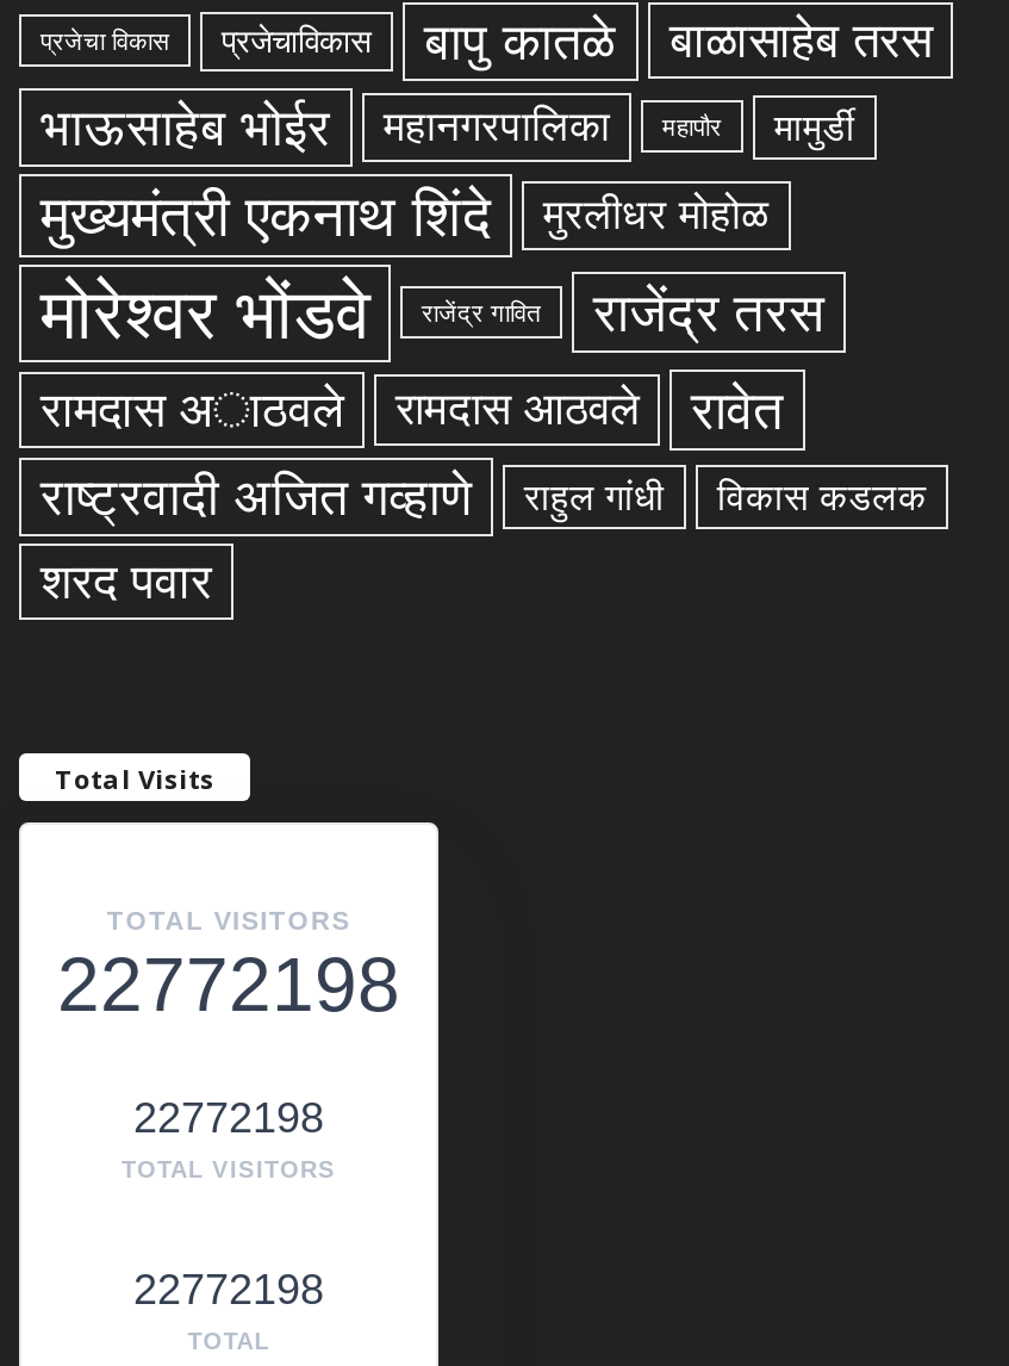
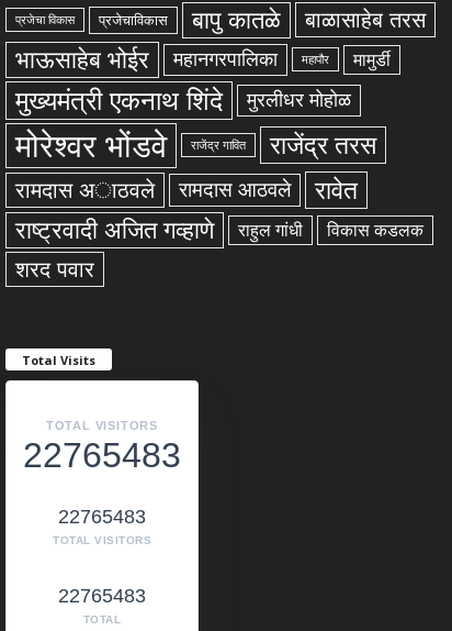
- 22772198
+ 22765483

- 22772198
+ 22765483

- 22772198
+ 22765483
